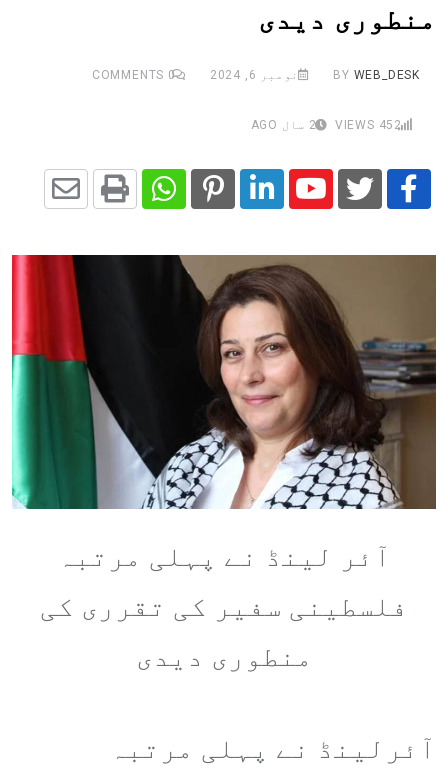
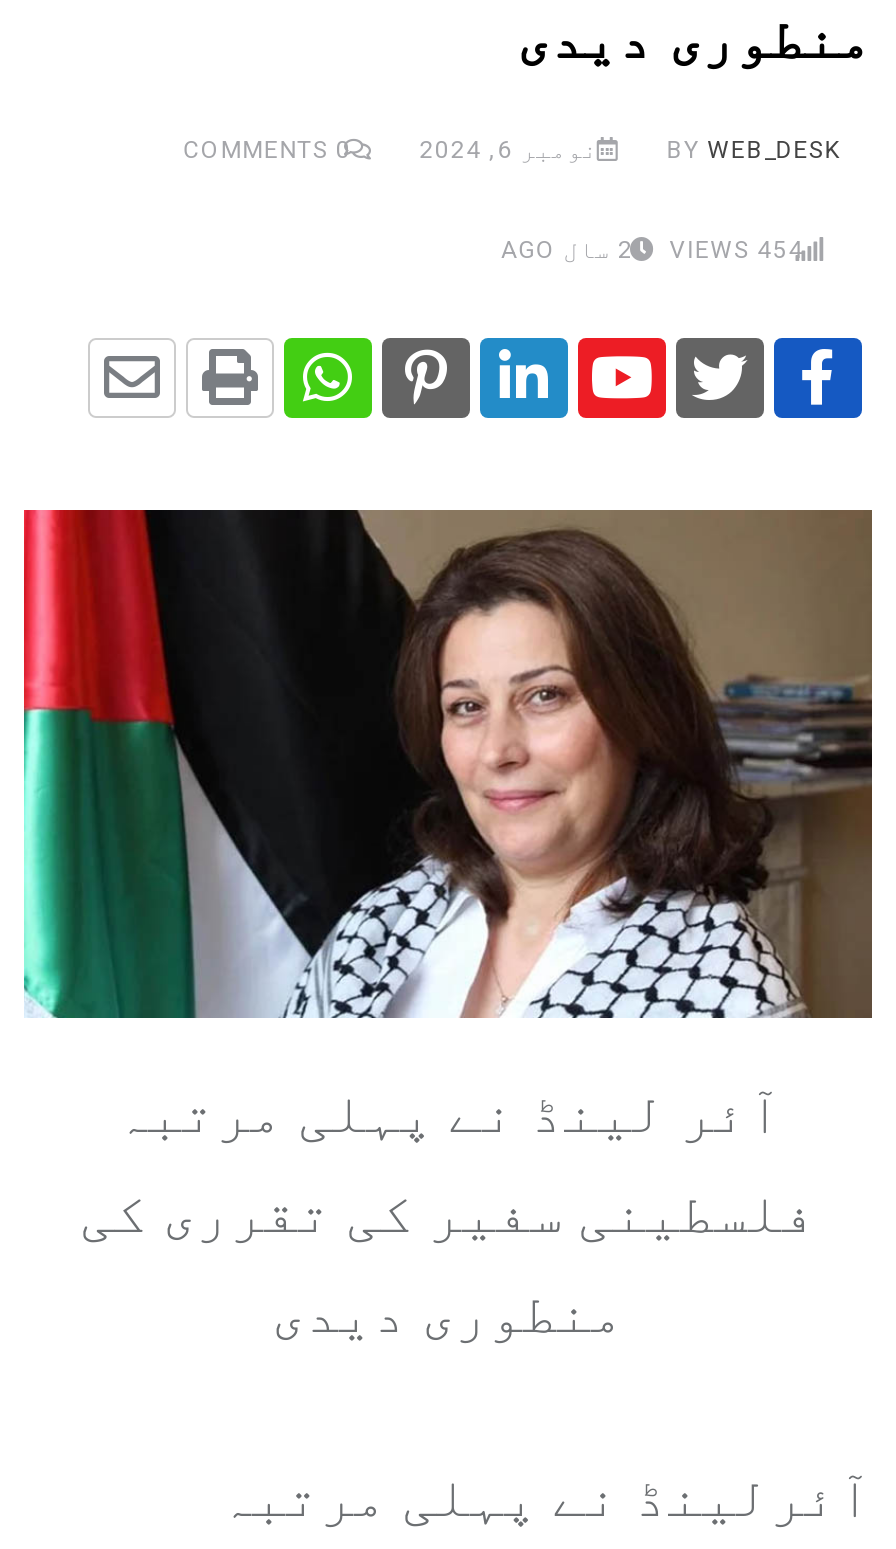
- 452
+ 454
